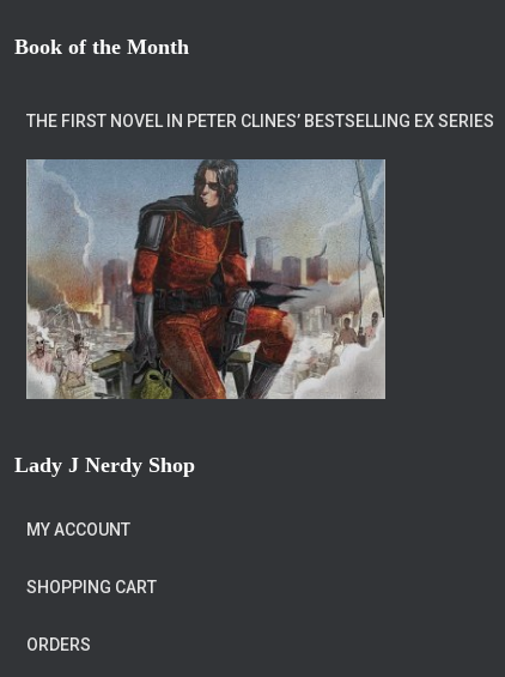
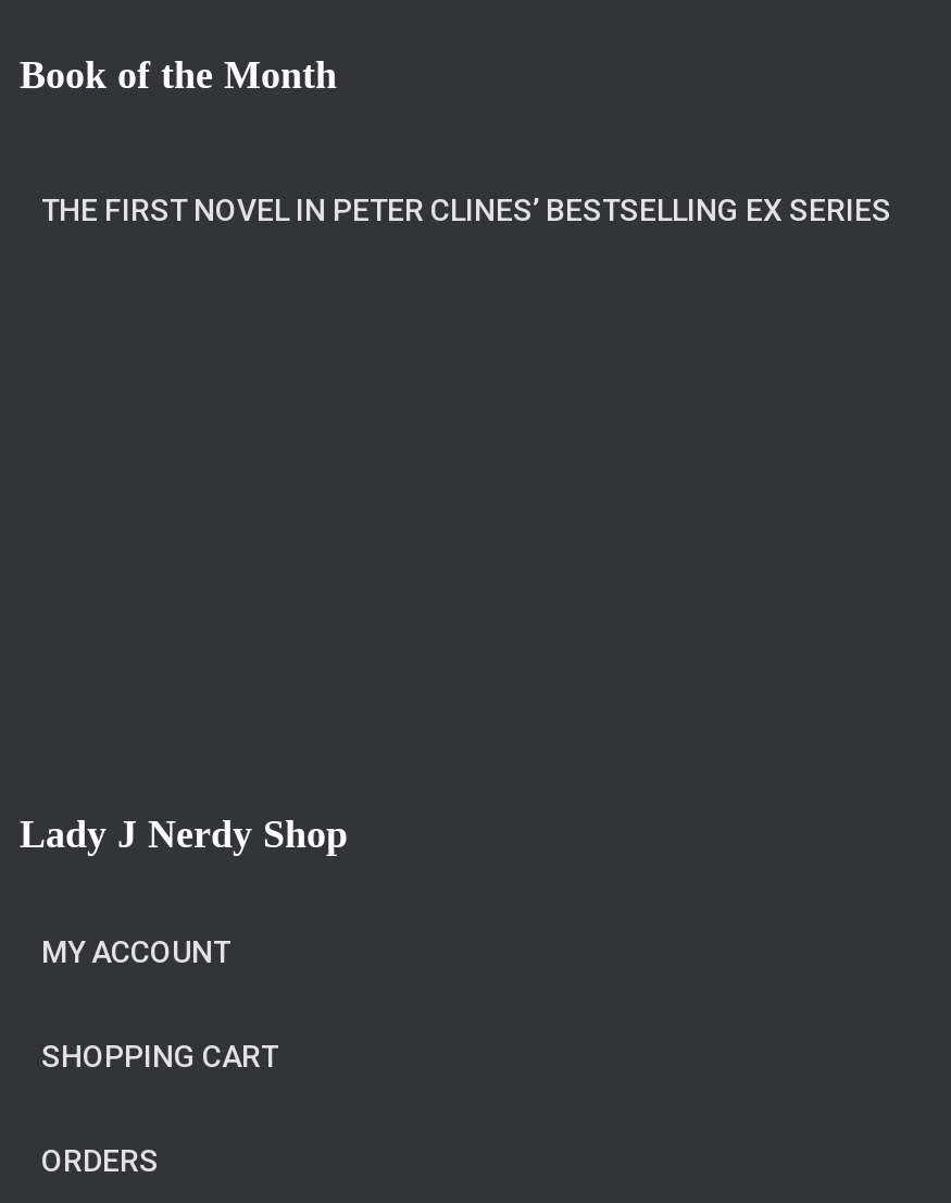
- [image]
